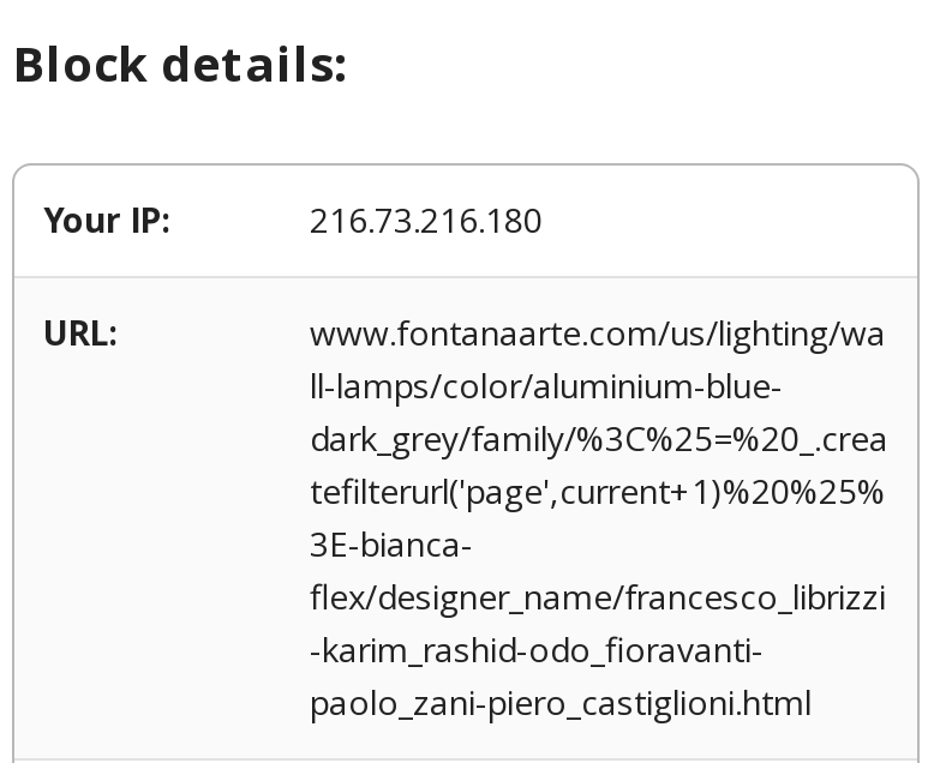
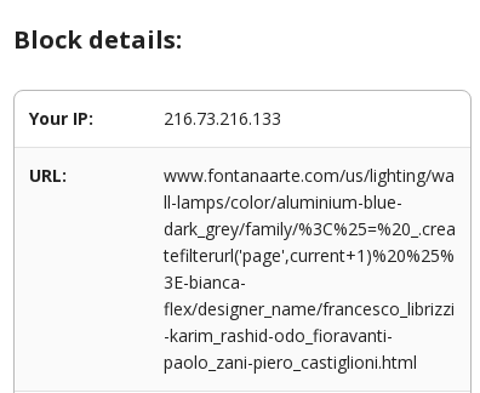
- 216.73.216.180
+ 216.73.216.133
